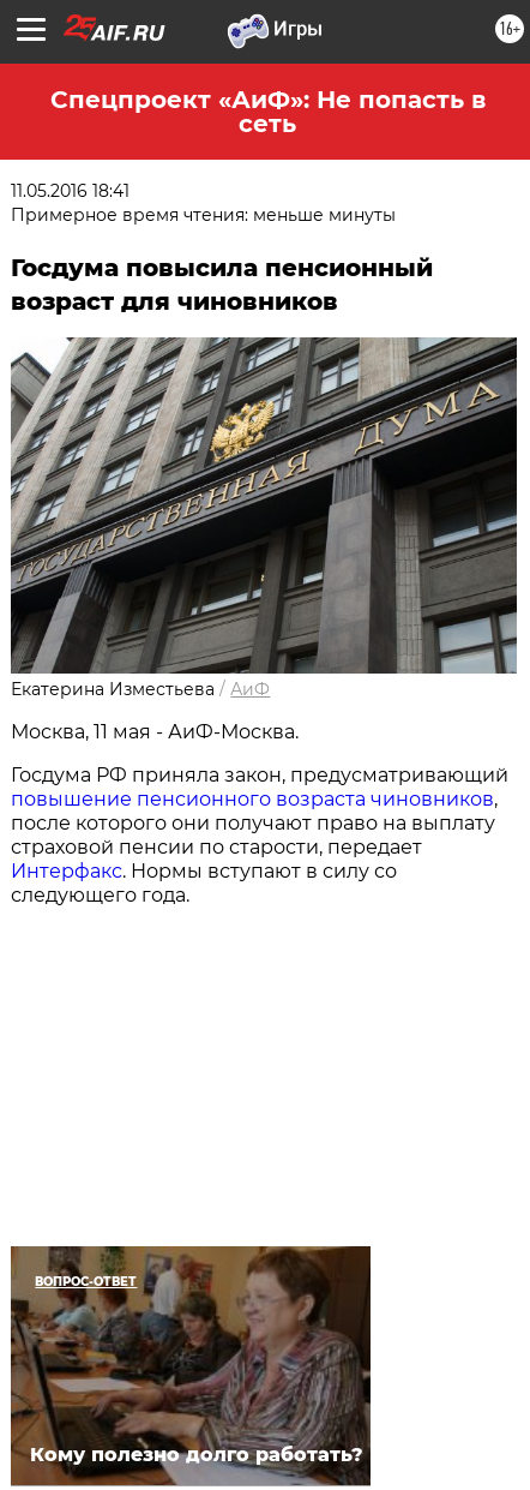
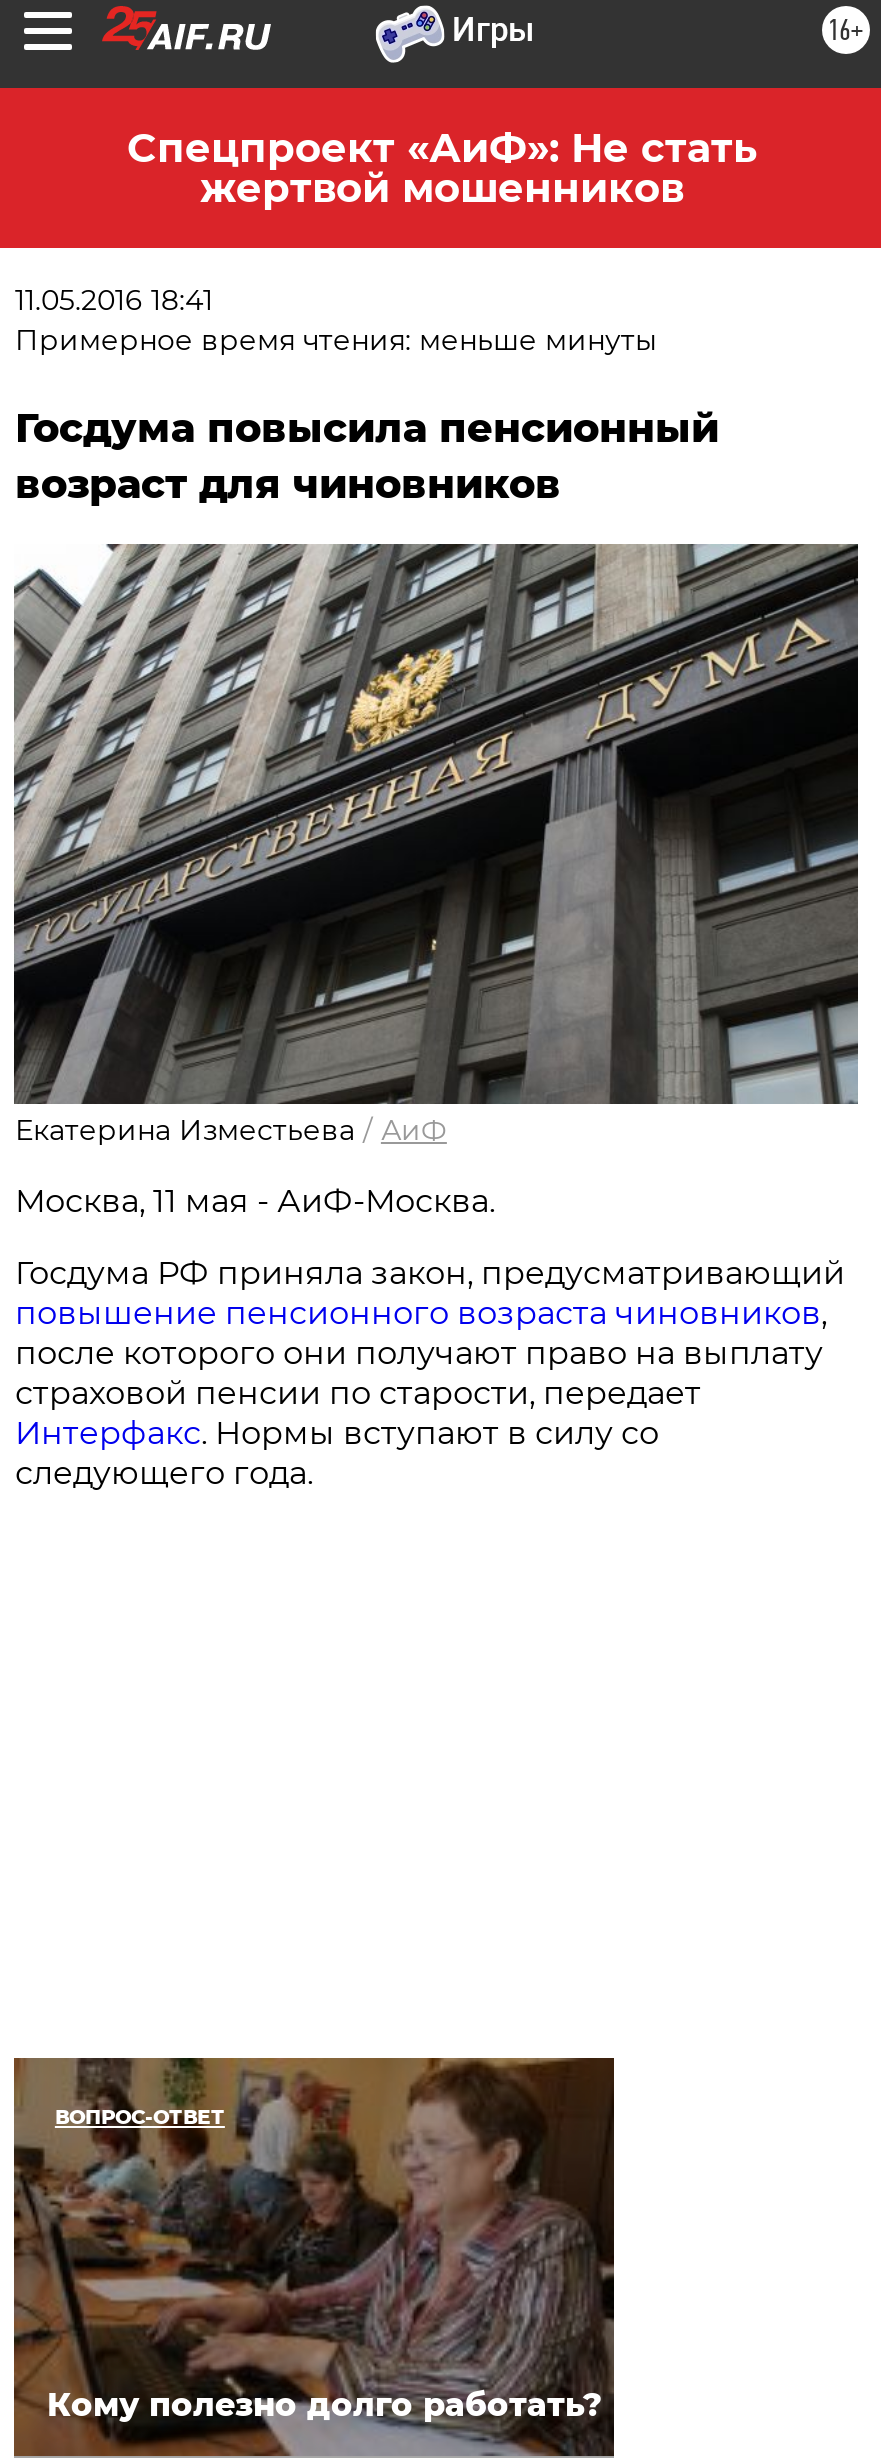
- Спецпроект «АиФ»: Не попасть в
- сеть
+ Спецпроект «АиФ»: Не стать
+ жертвой мошенников
